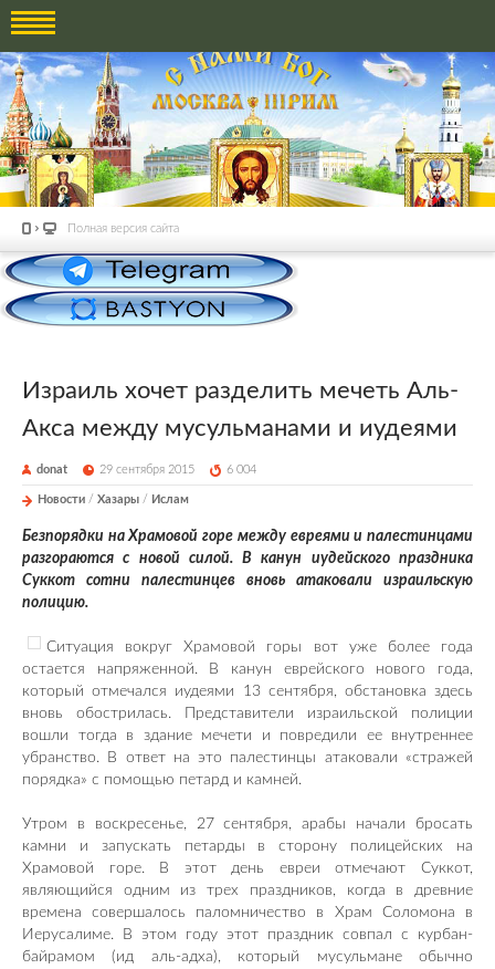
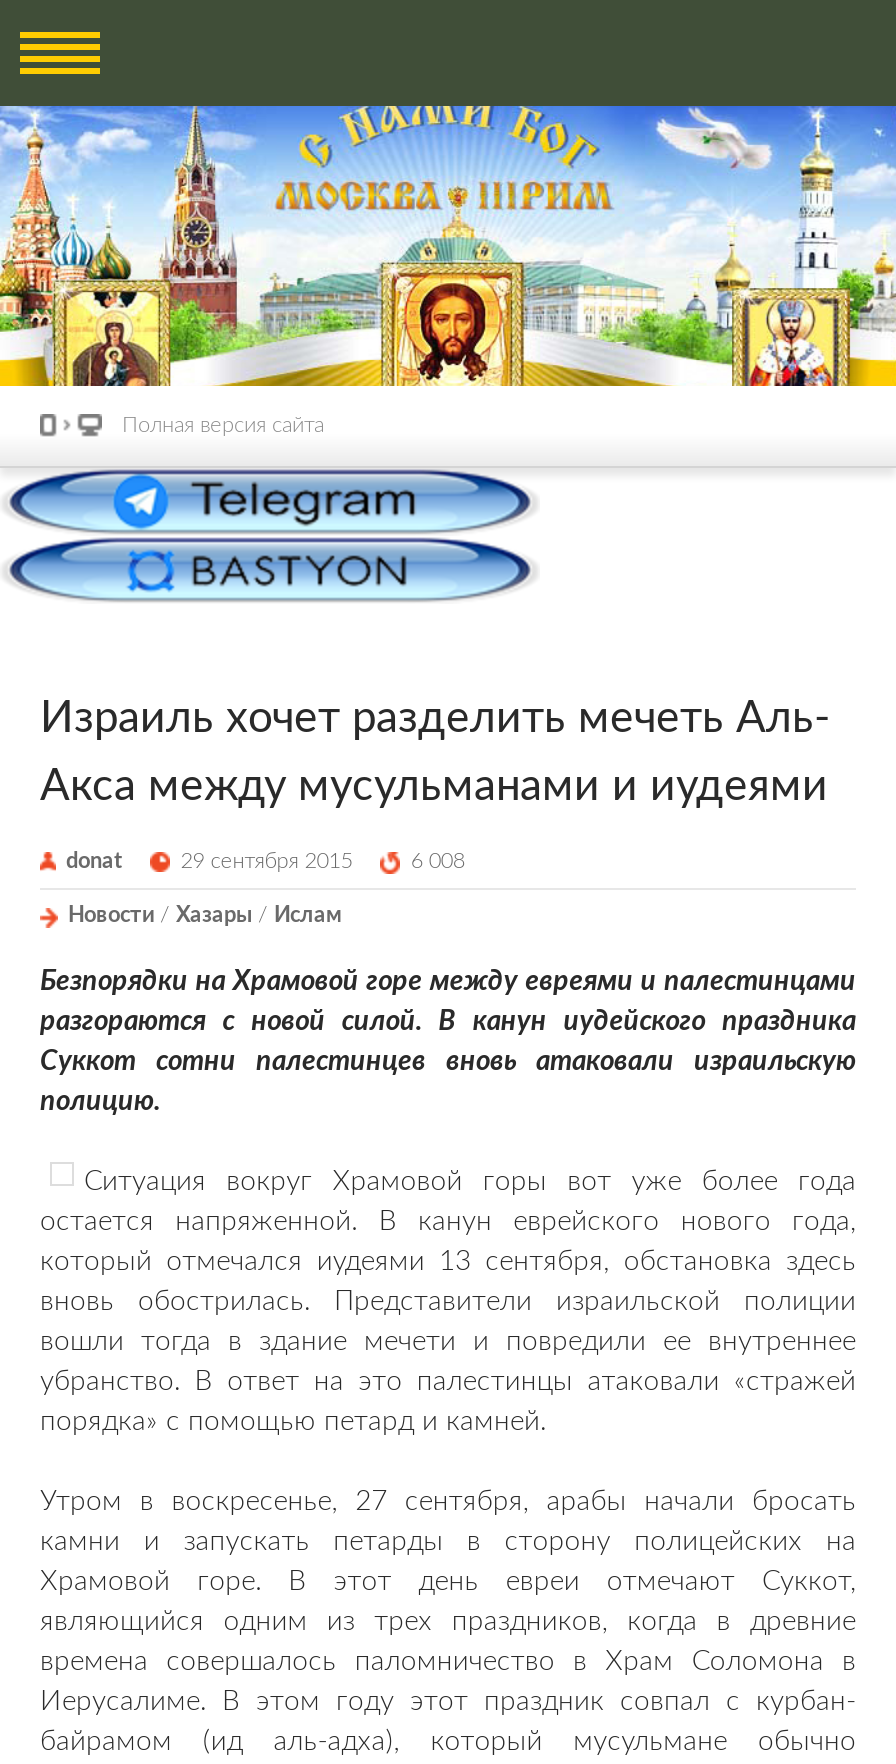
- 6 004
+ 6 008
